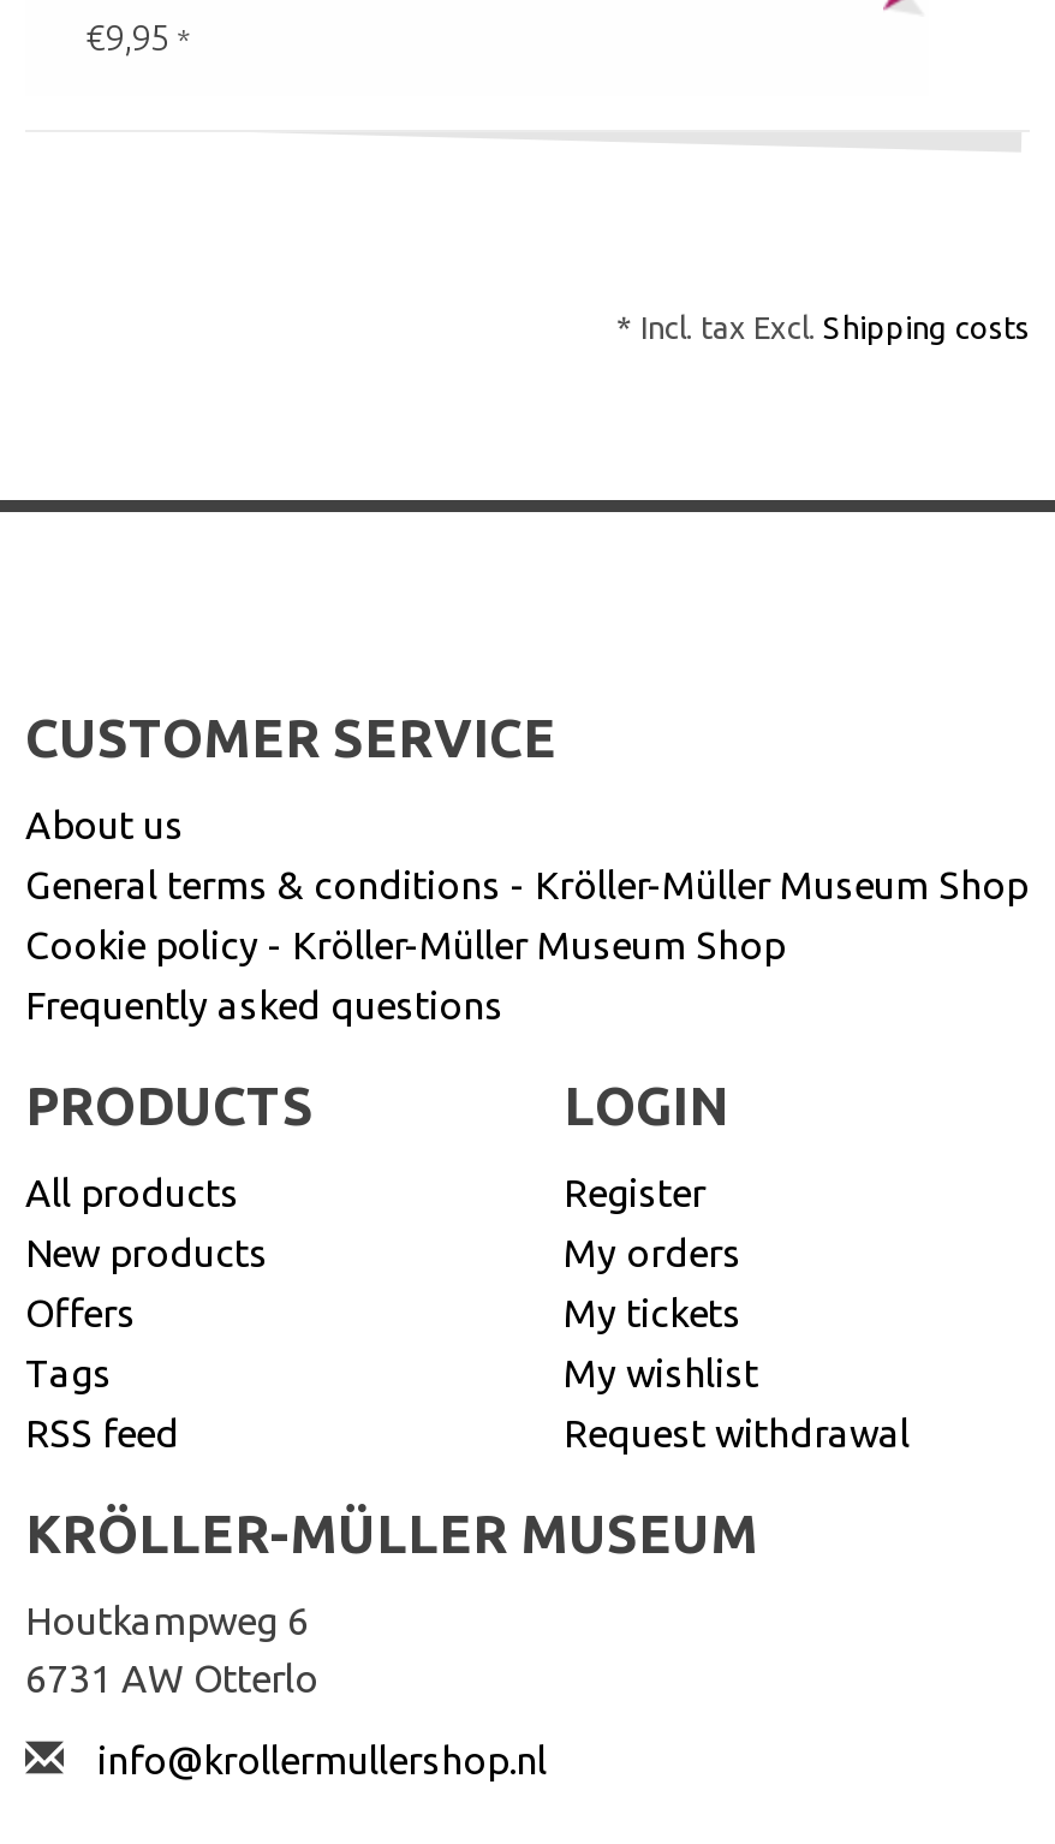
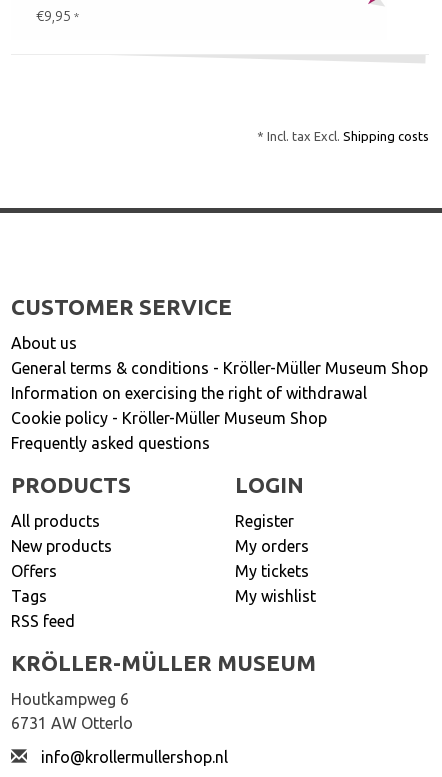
+ Information on exercising the right of withdrawal

- Request withdrawal
